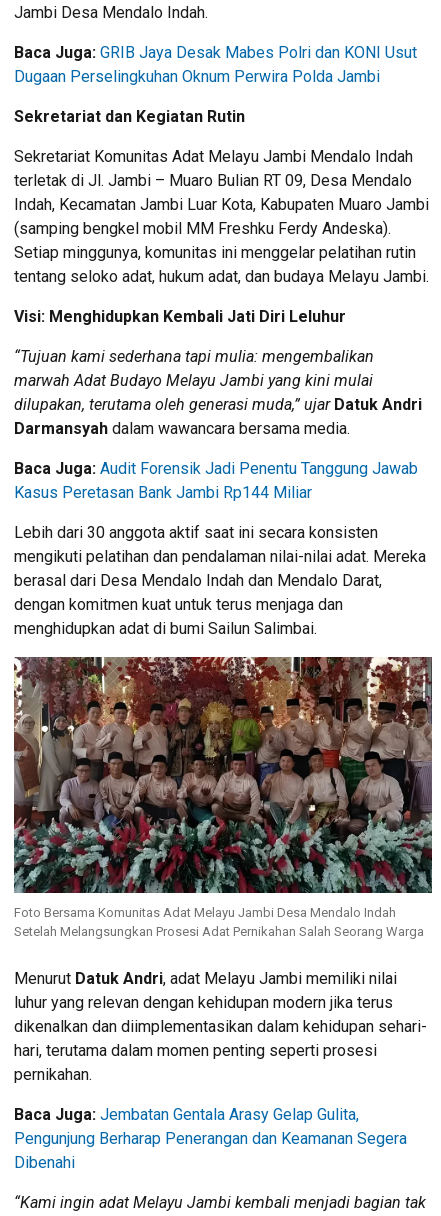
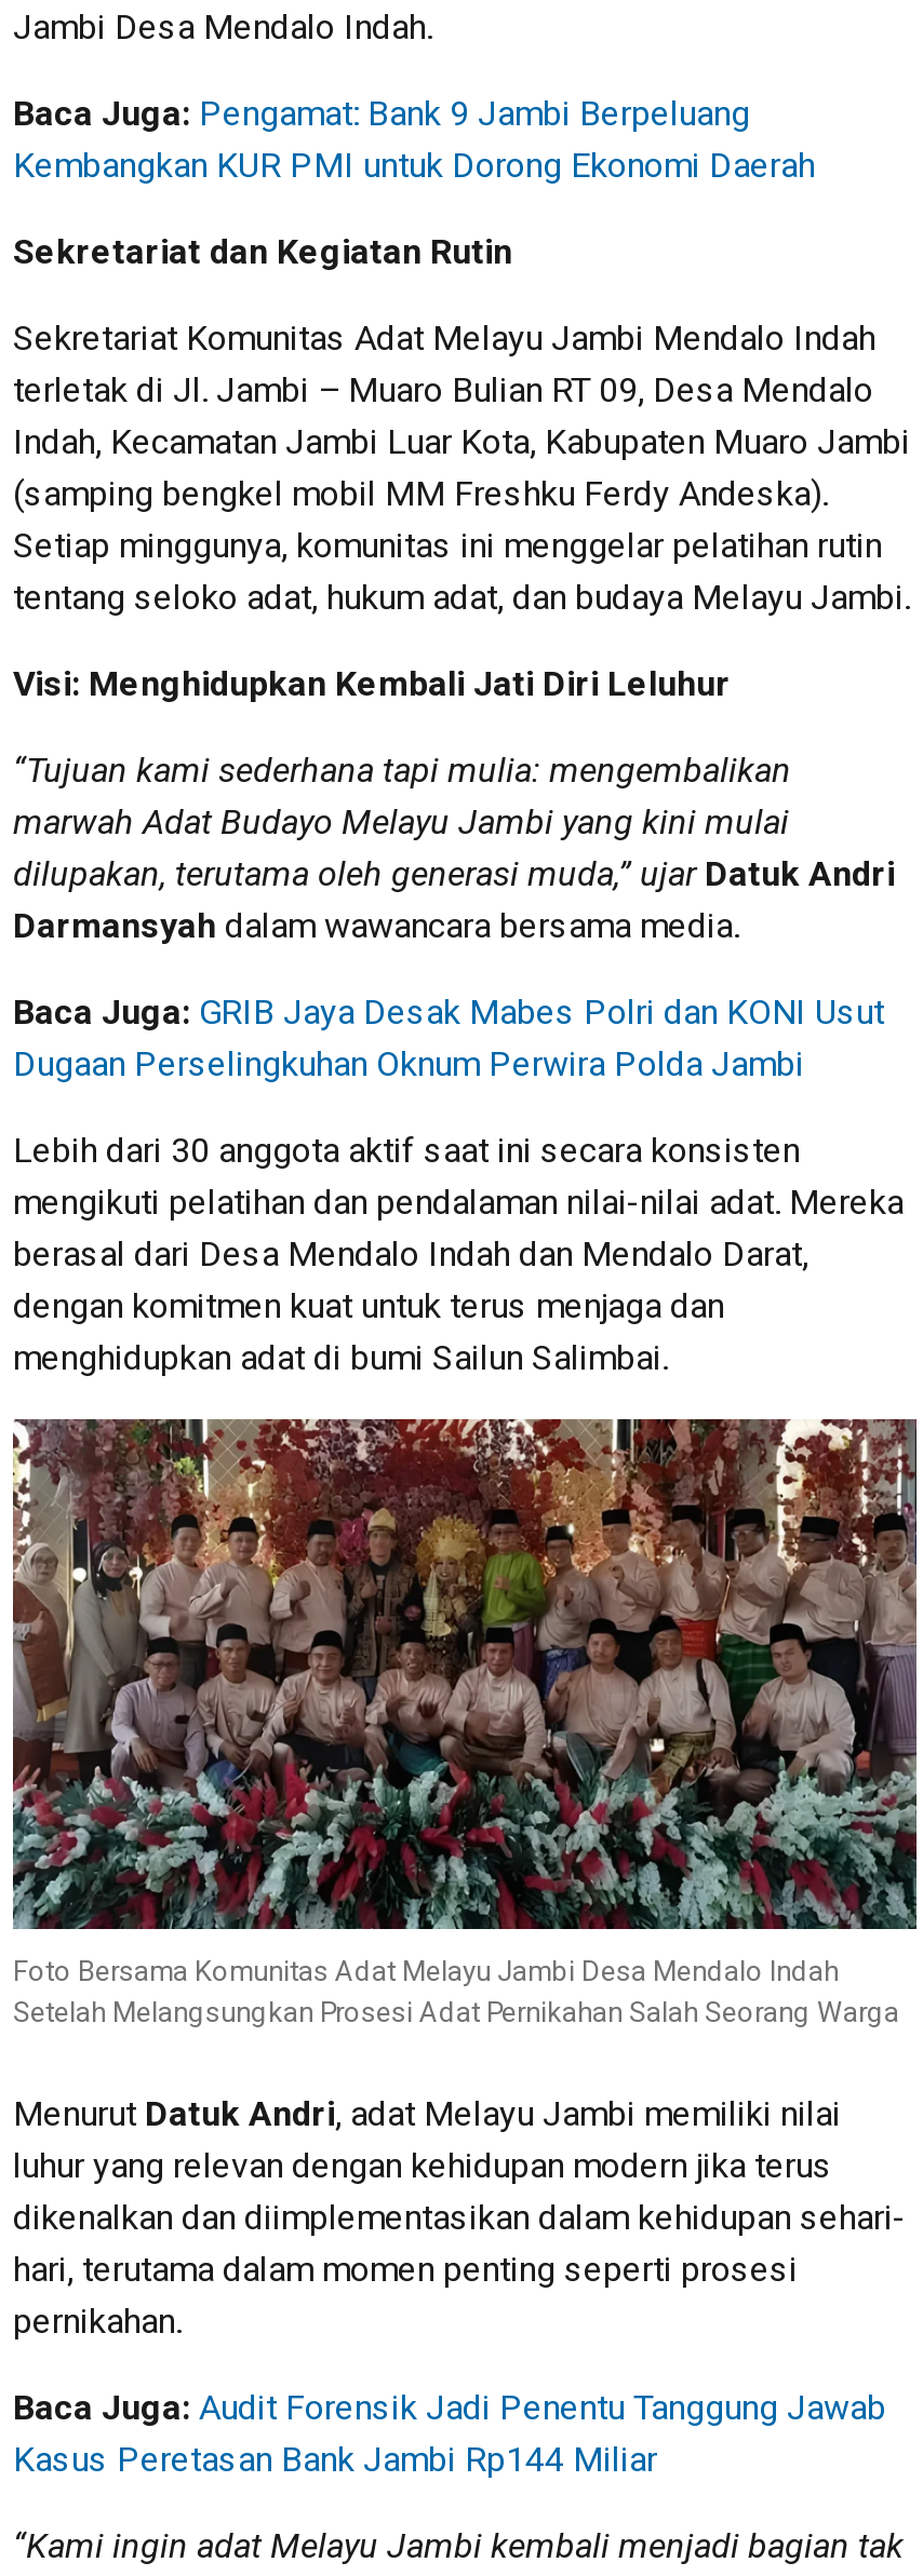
+ Baca Juga: Pengamat: Bank 9 Jambi Berpeluang
+ Kembangkan KUR PMI untuk Dorong Ekonomi Daerah

moved down: Baca Juga: GRIB Jaya Desak Mabes Polri dan KONI Usut | Dugaan Perselingkuhan Oknum Perwira Polda Jambi

moved down: Baca Juga: Audit Forensik Jadi Penentu Tanggung Jawab | Kasus Peretasan Bank Jambi Rp144 Miliar

- Baca Juga: Jembatan Gentala Arasy Gelap Gulita,
- Pengunjung Berharap Penerangan dan Keamanan Segera
- Dibenahi
